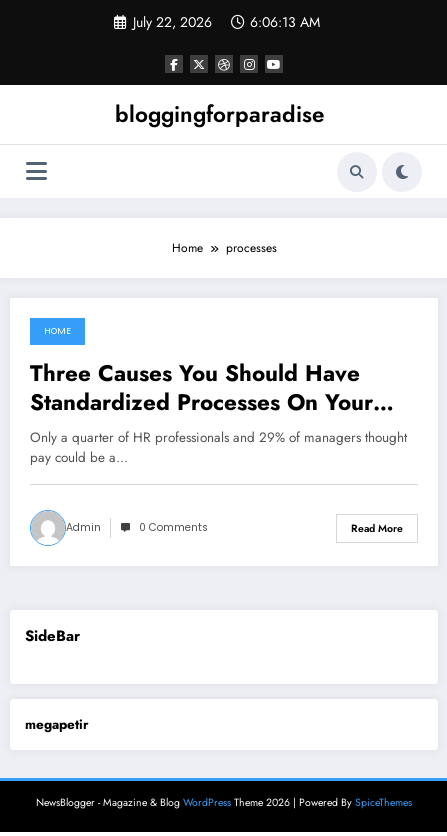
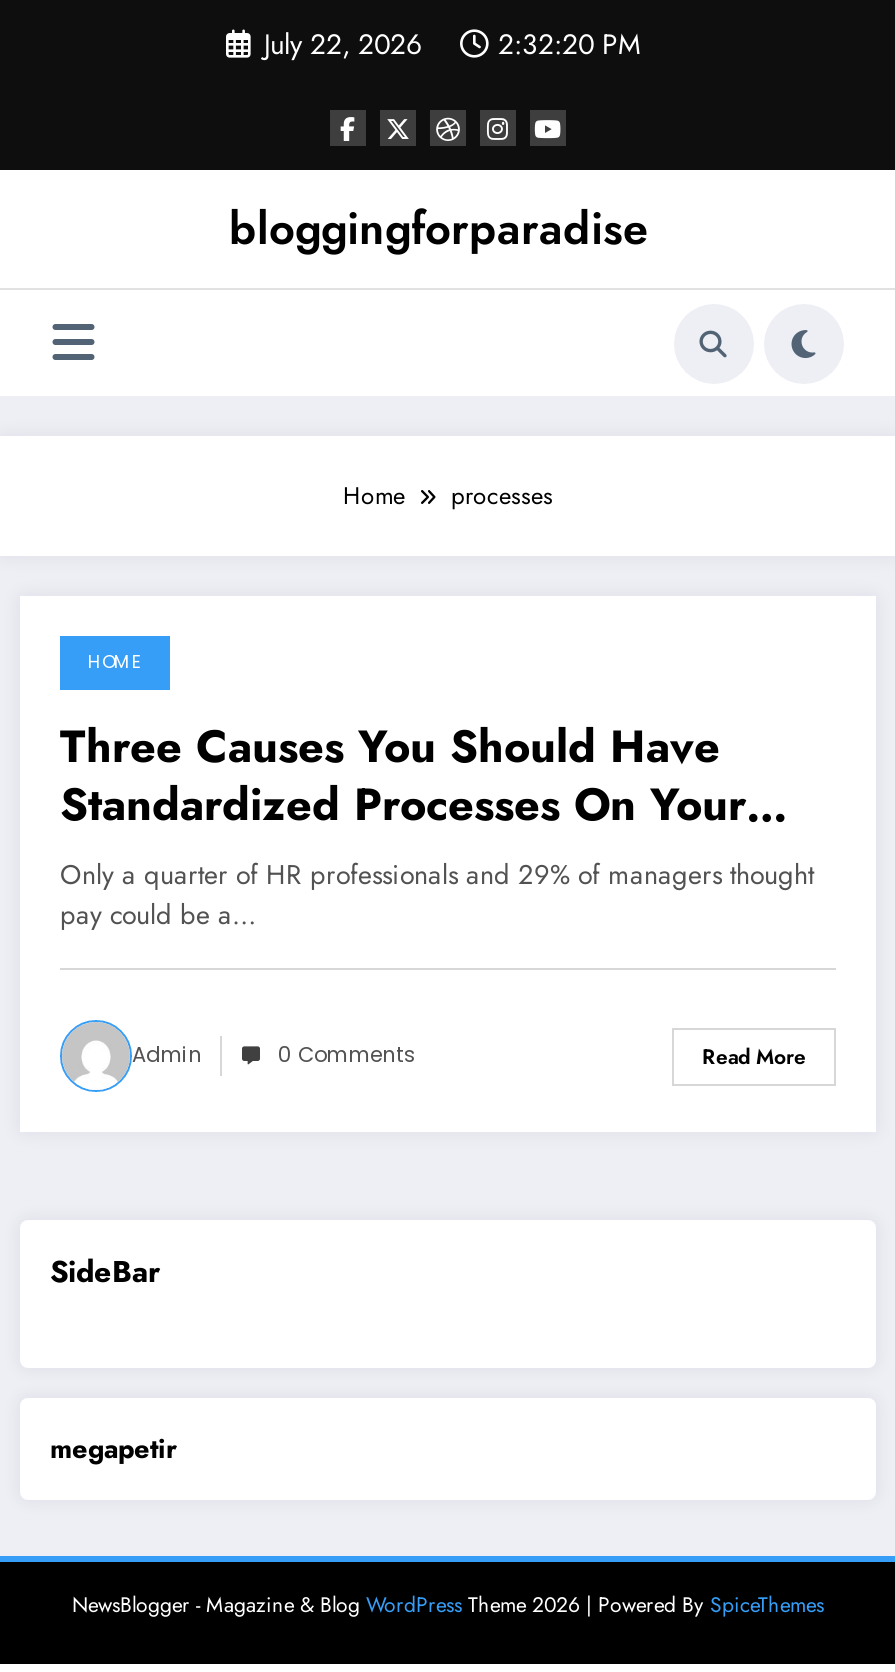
- July 22, 2026 6:06:13 AM
+ July 22, 2026 2:32:20 PM
